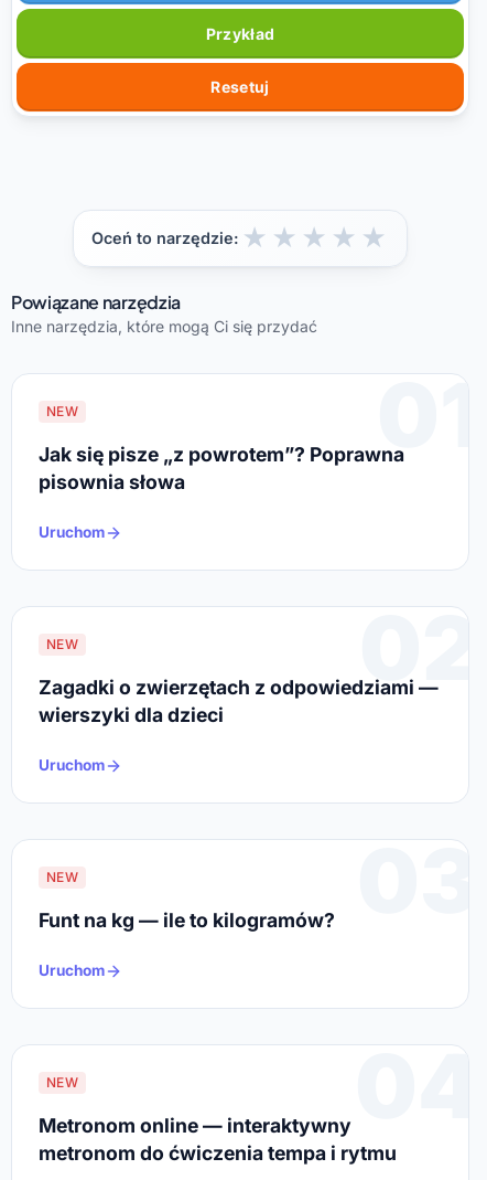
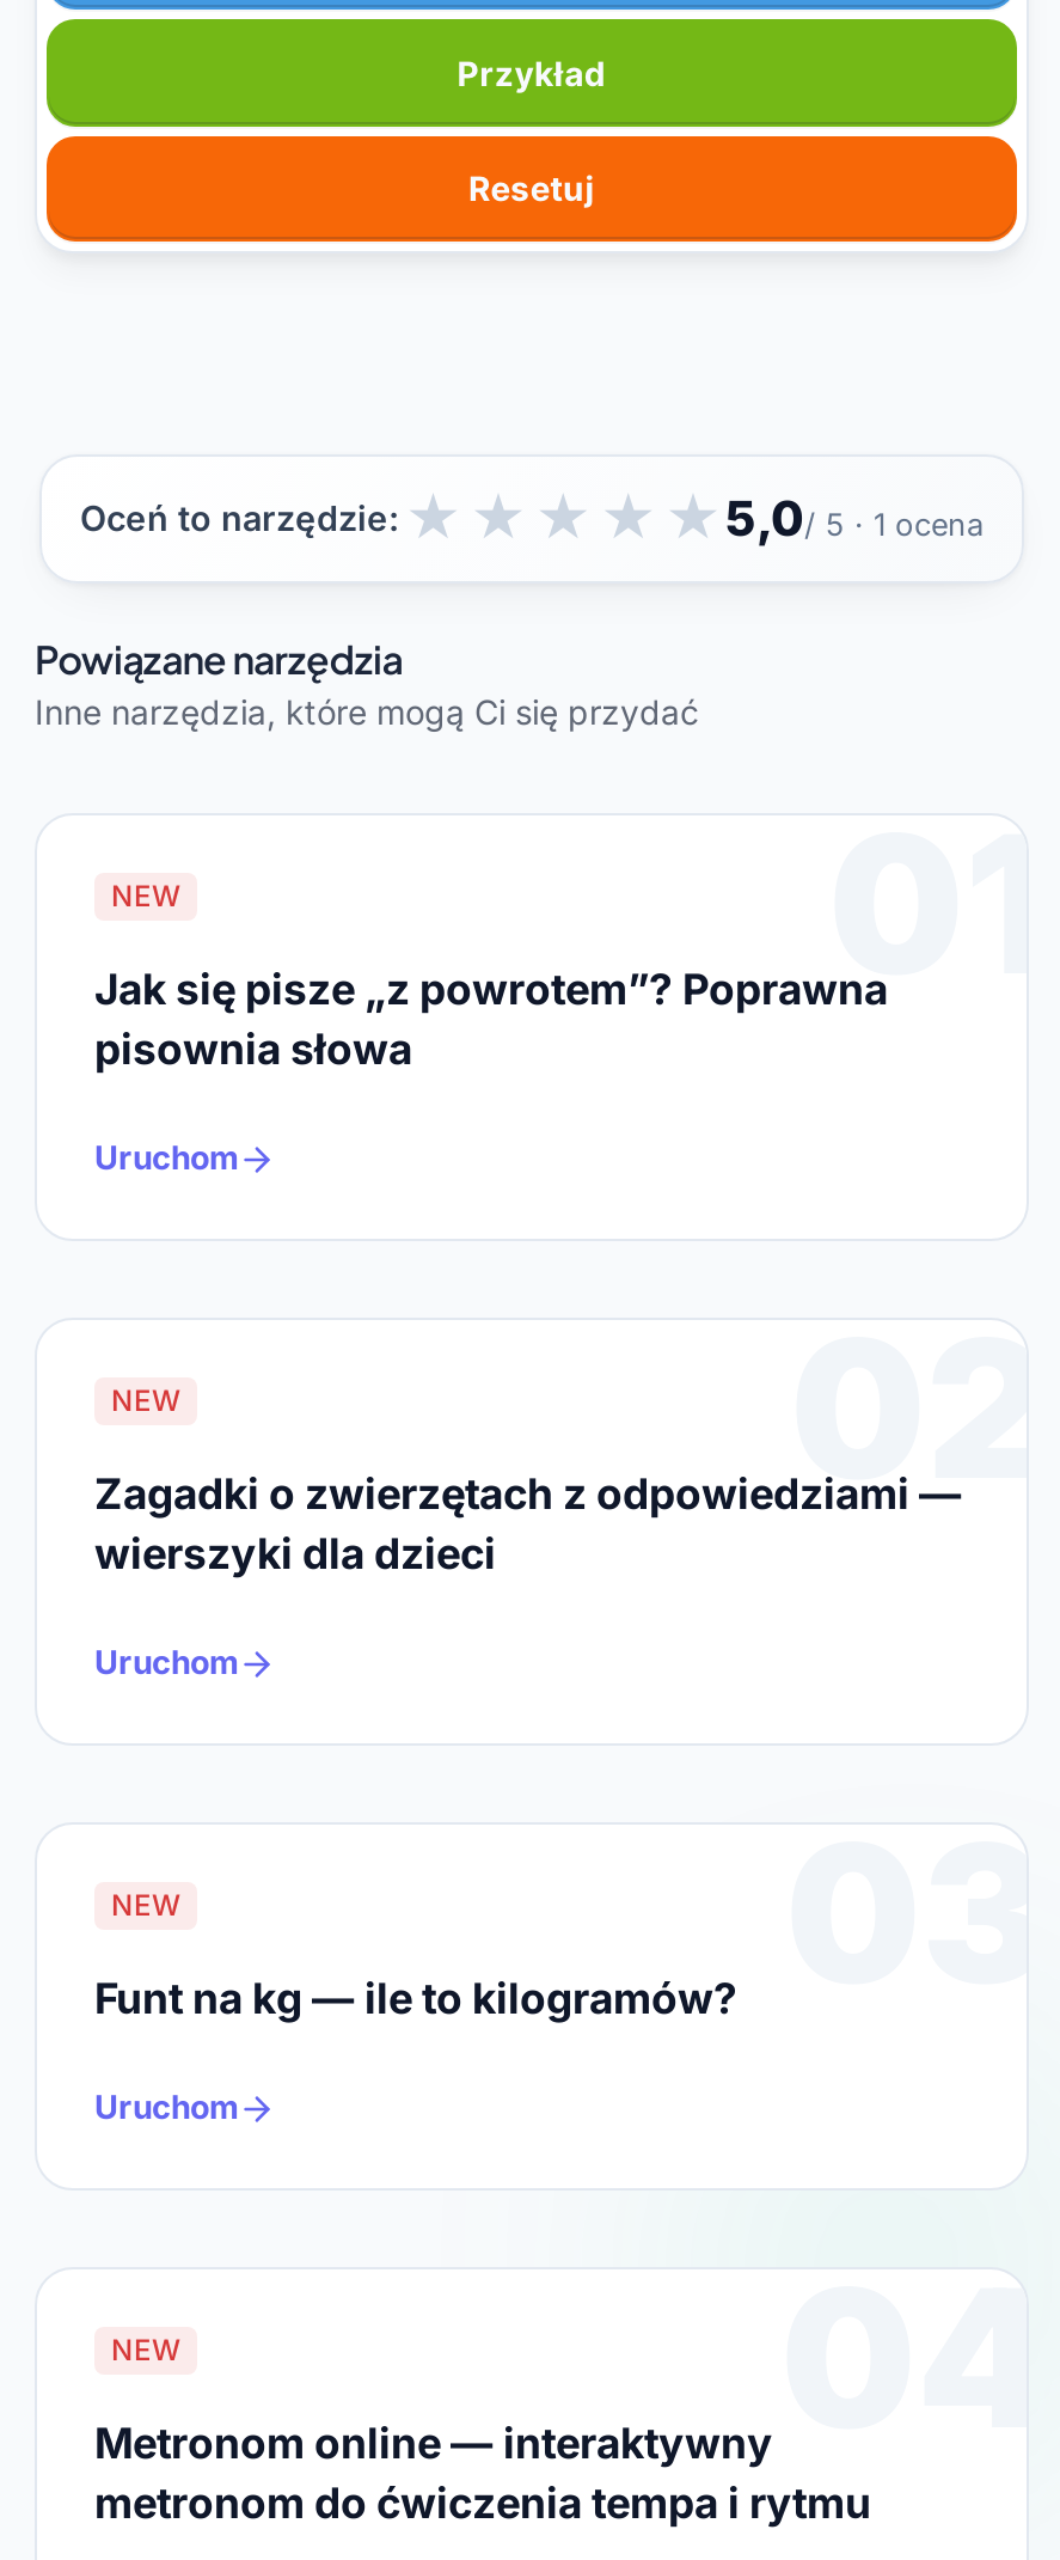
+ 5,0 / 5 · 1 ocena
